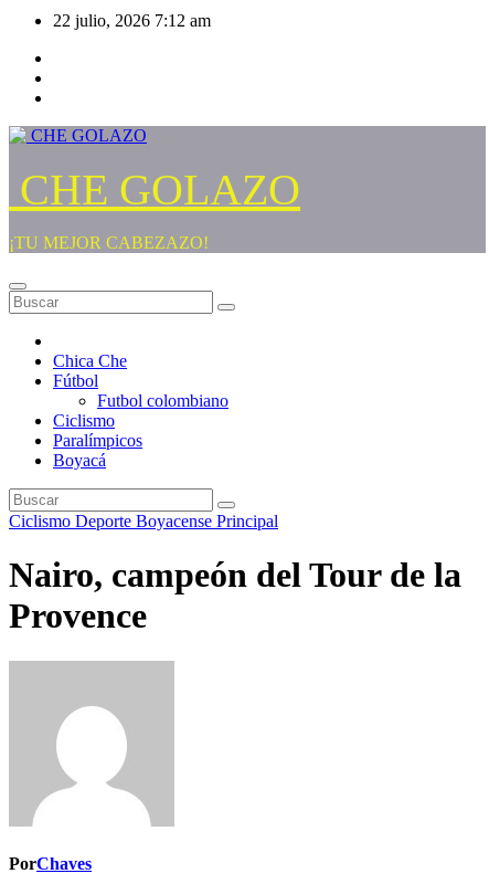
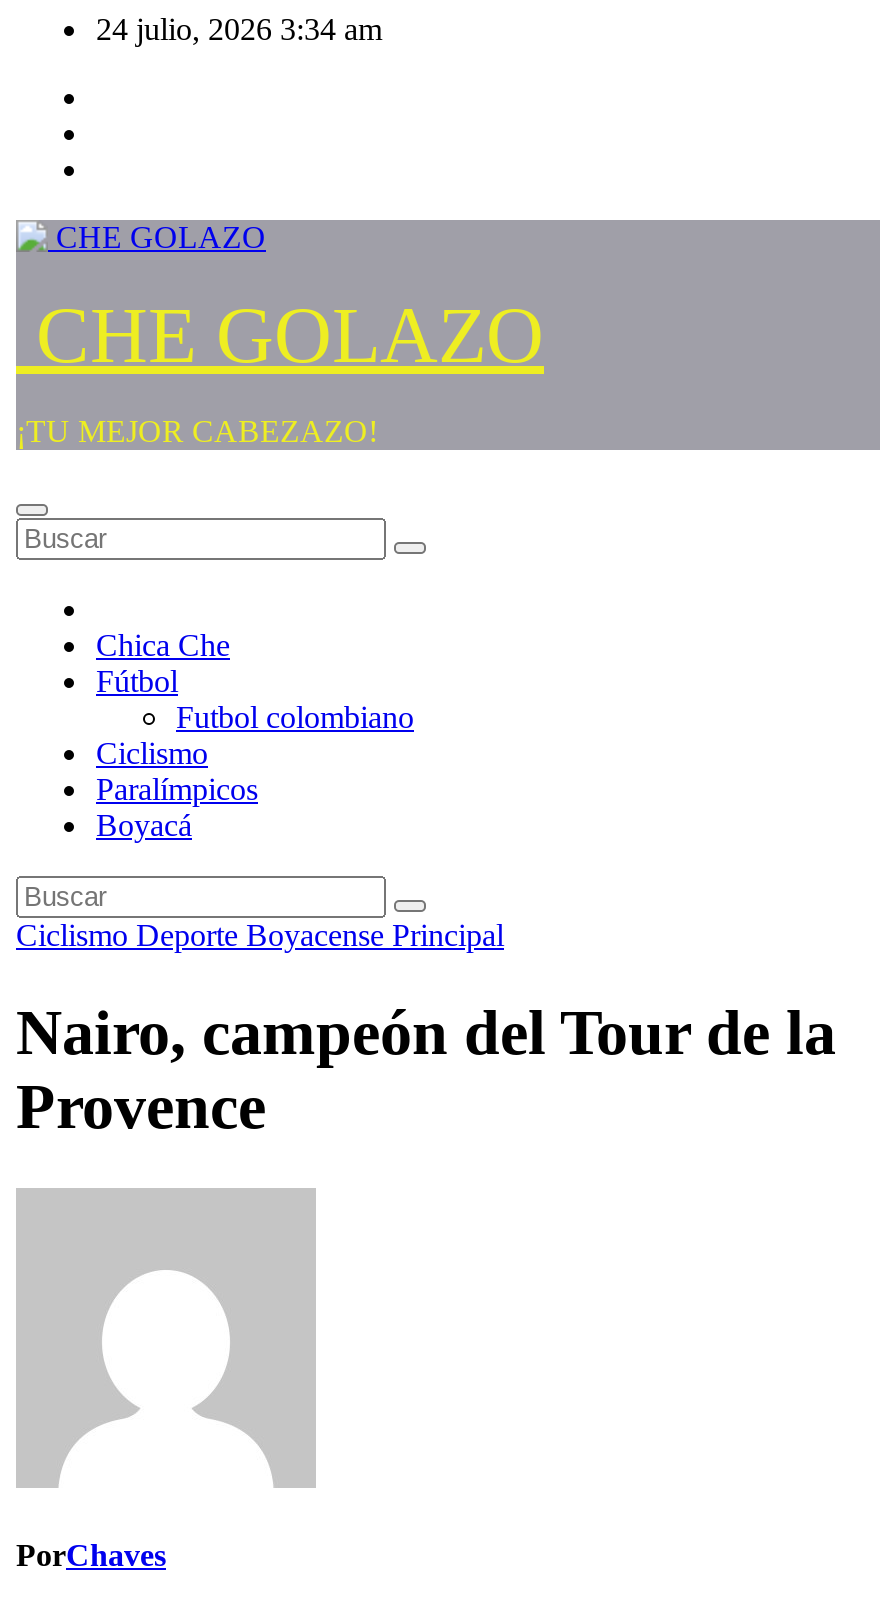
- 22 julio, 2026 7:12 am
+ 24 julio, 2026 3:34 am
